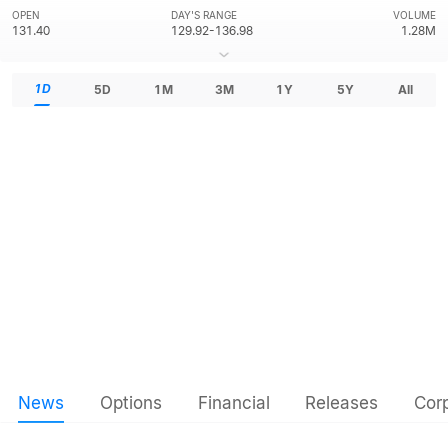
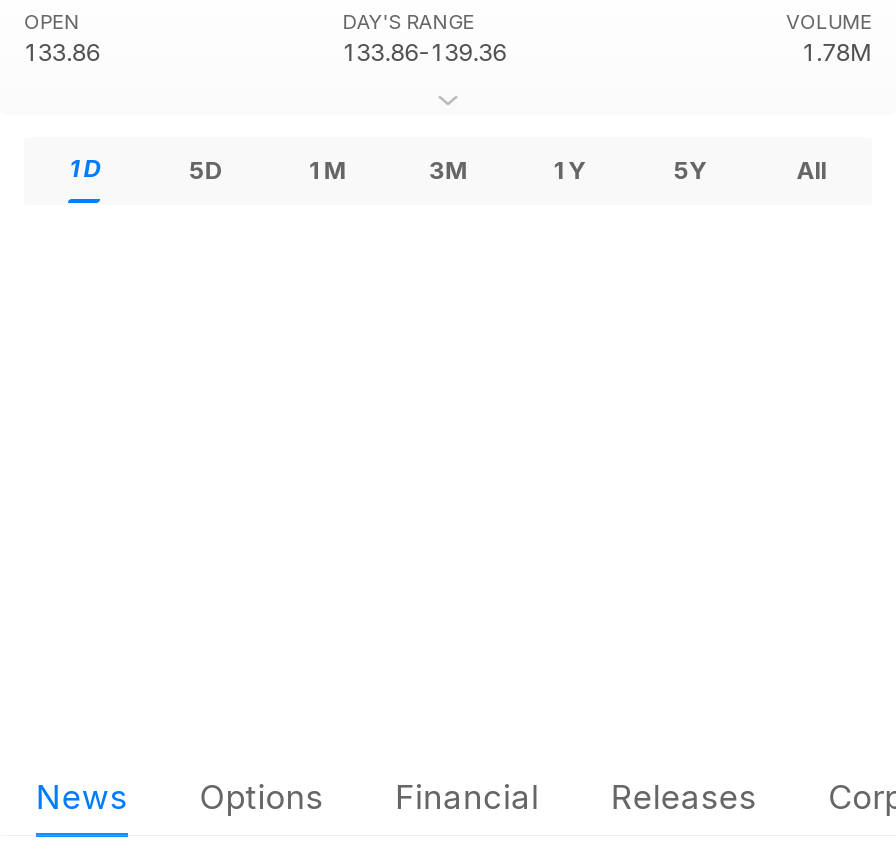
- 131.40
+ 133.86

- 129.92-136.98
+ 133.86-139.36

- 1.28M
+ 1.78M
